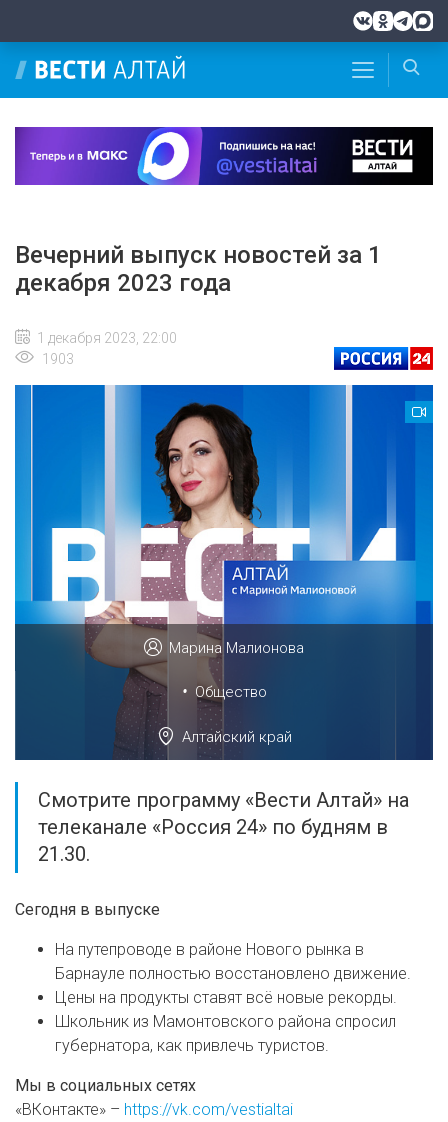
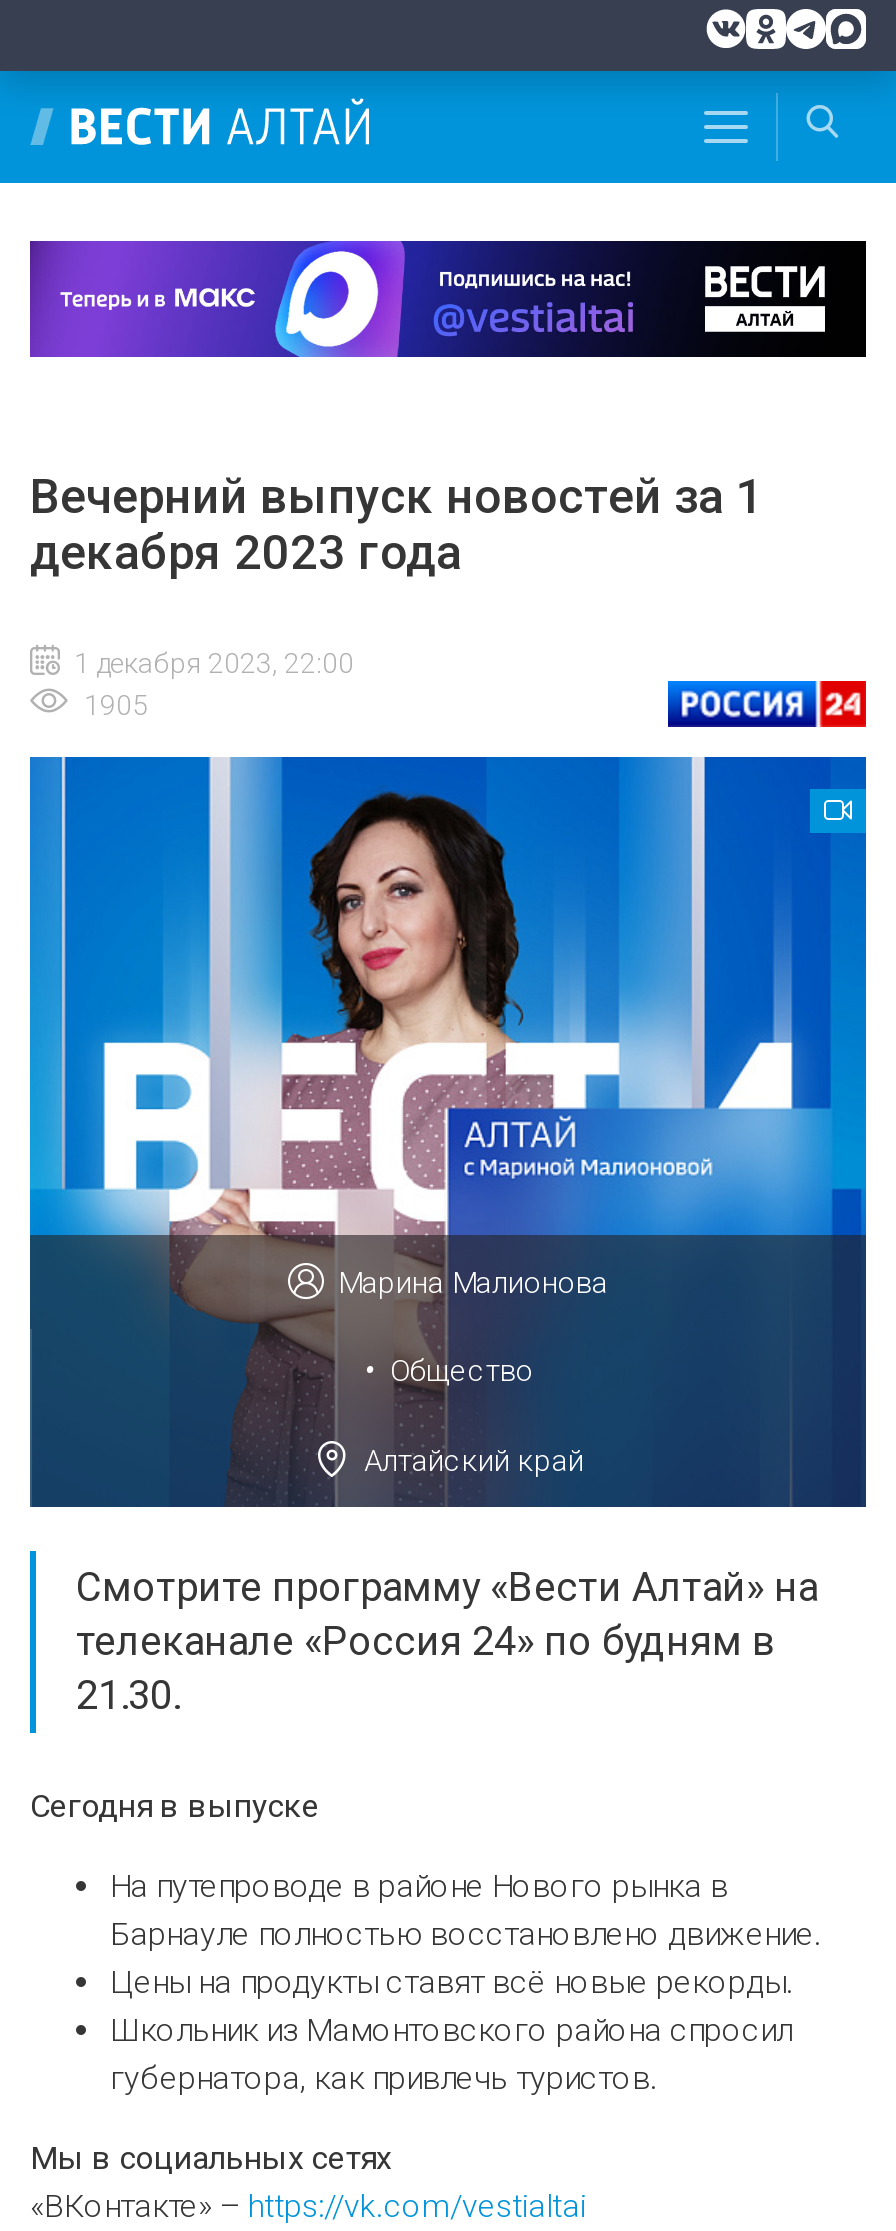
- 1903
+ 1905
